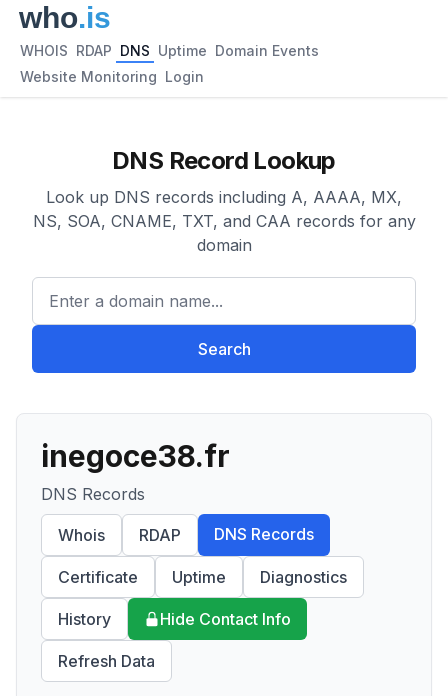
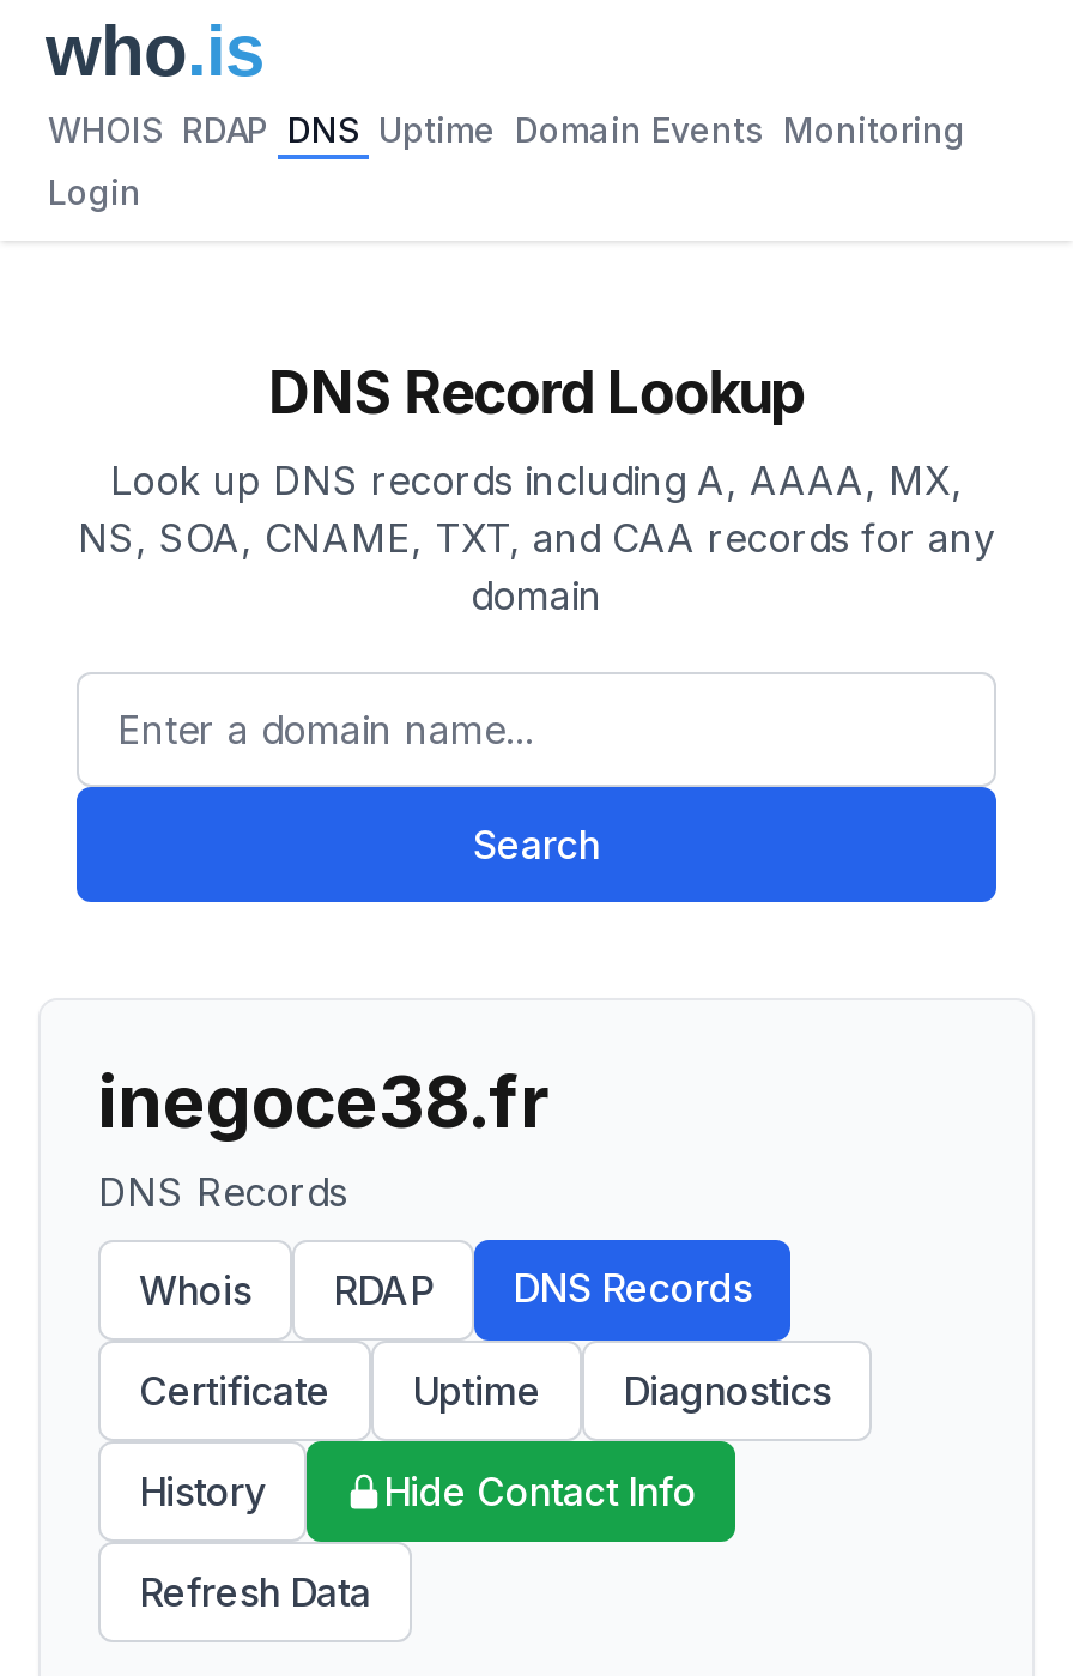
- WHOIS RDAP DNS Uptime Domain Events
+ WHOIS RDAP DNS Uptime Domain Events Monitoring

- Website Monitoring Login
+ Login
